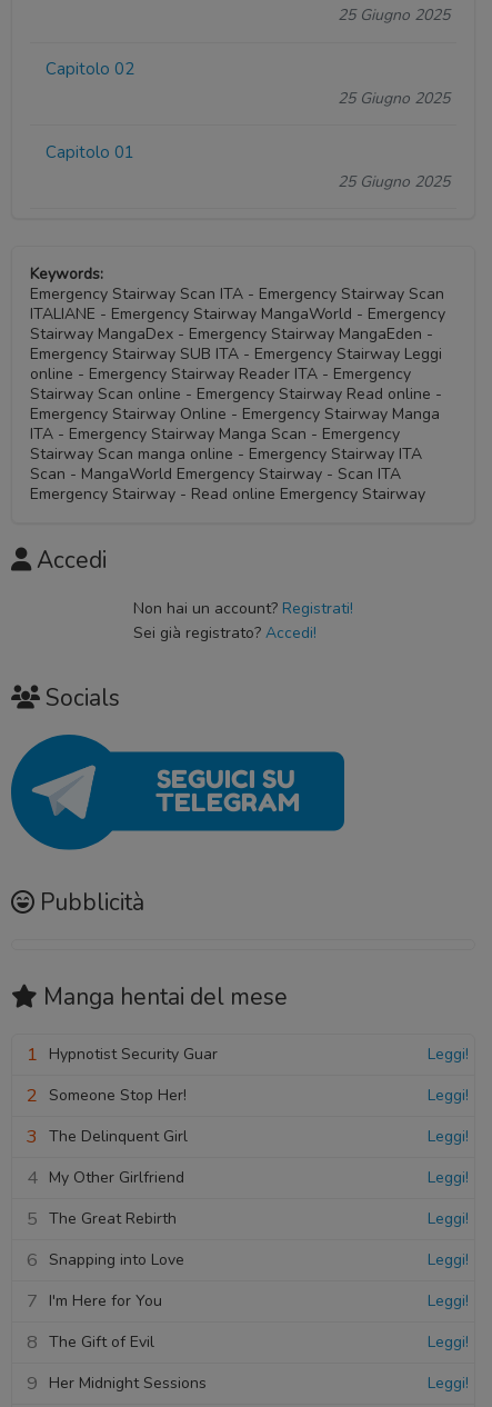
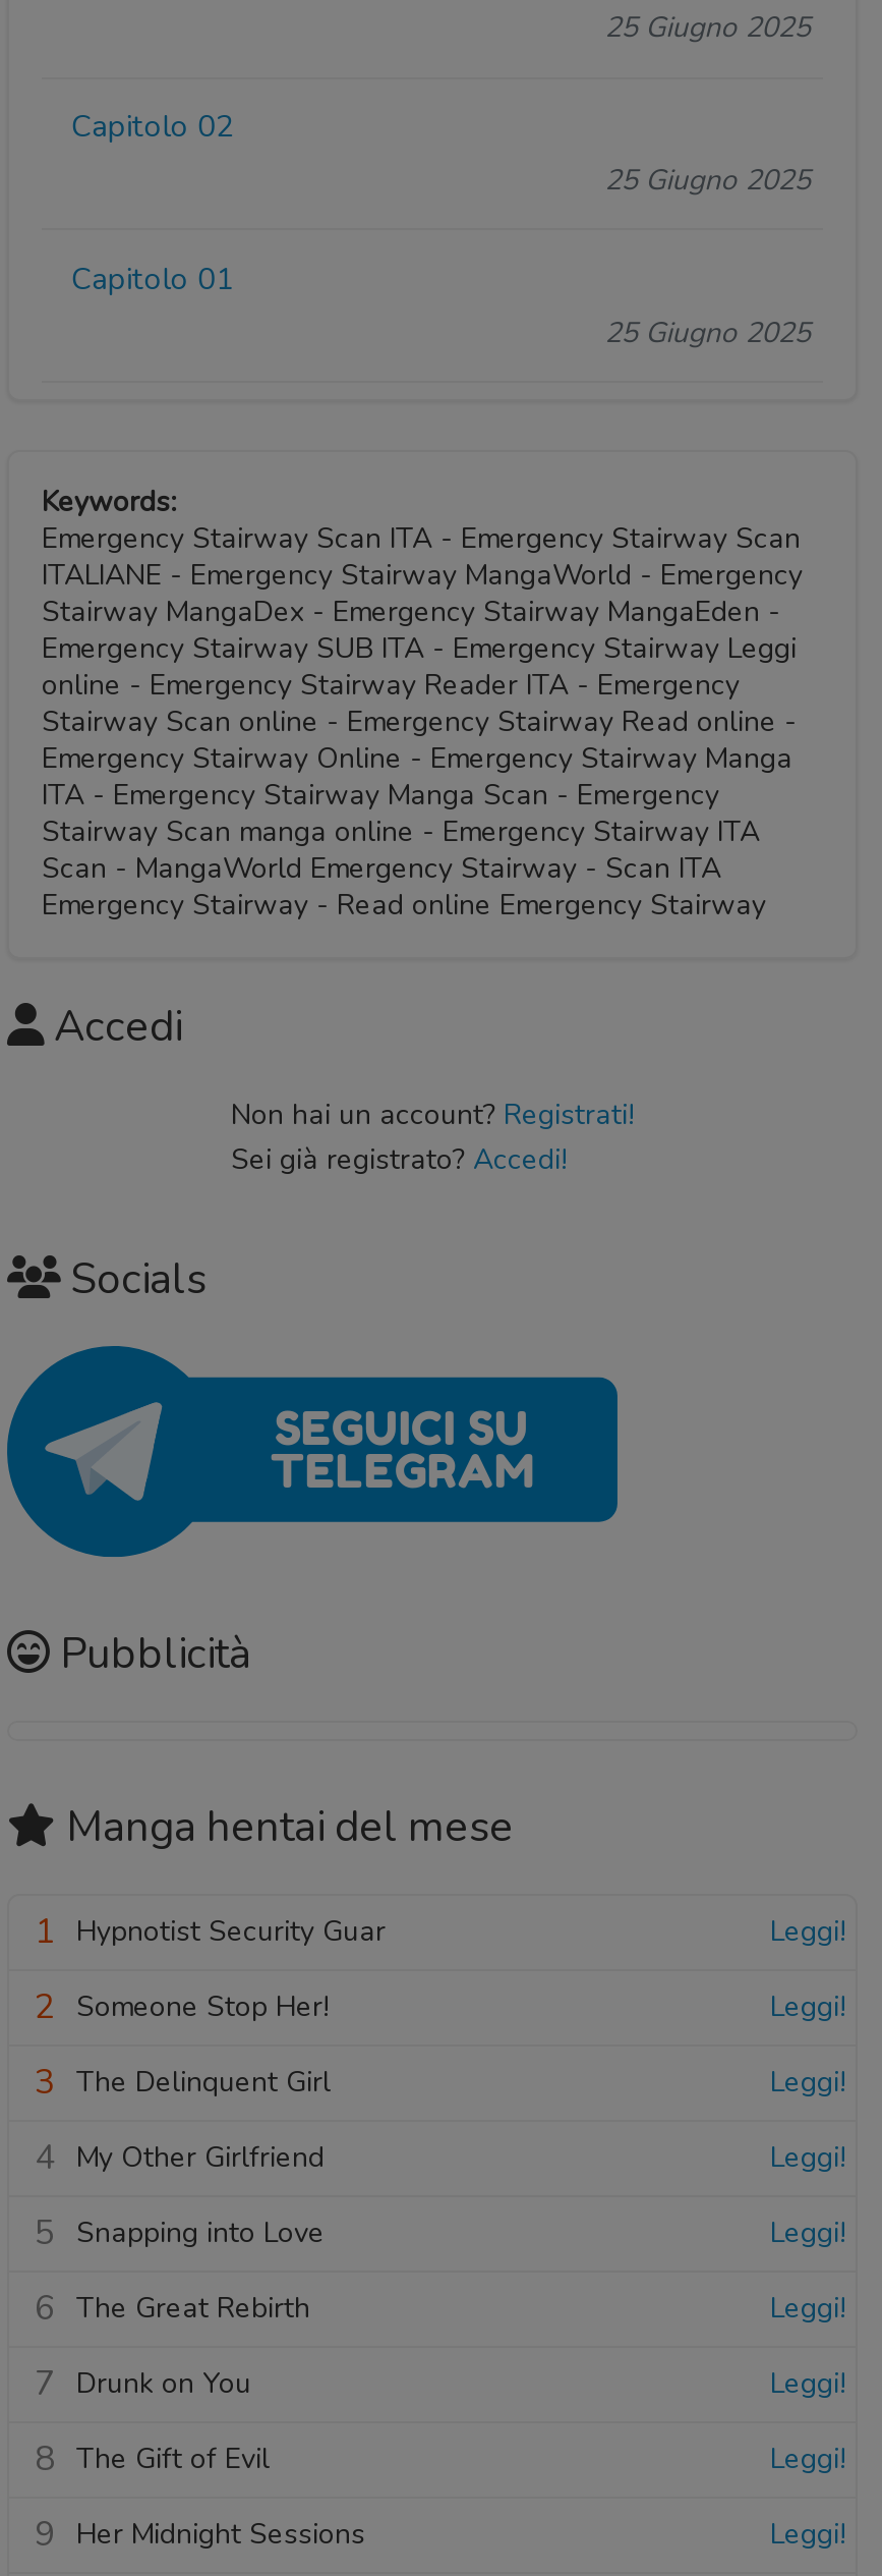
- 5 The Great Rebirth
+ 5 Snapping into Love

- 6 Snapping into Love
+ 6 The Great Rebirth

- 7 I'm Here for You
+ 7 Drunk on You
